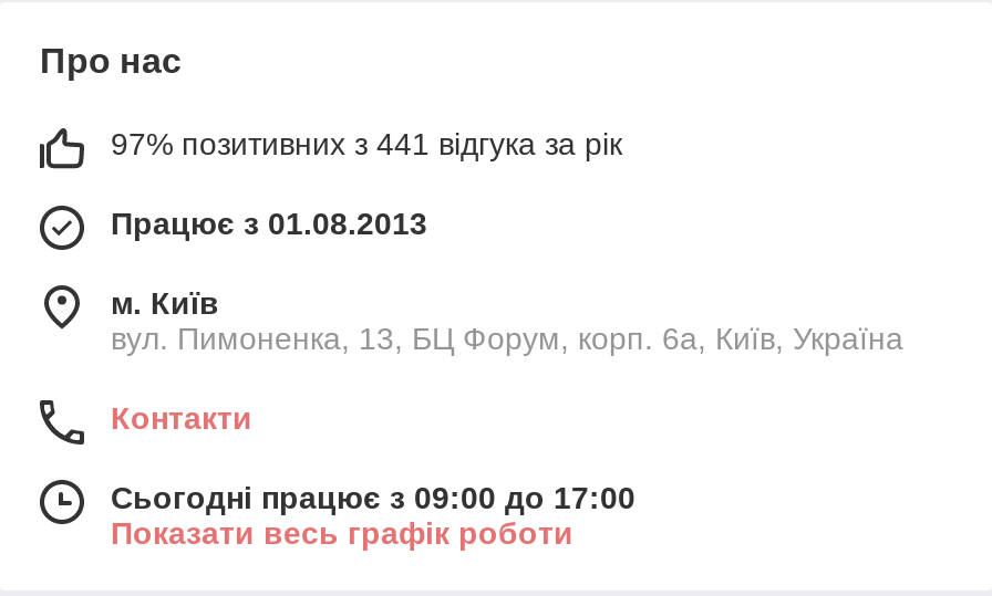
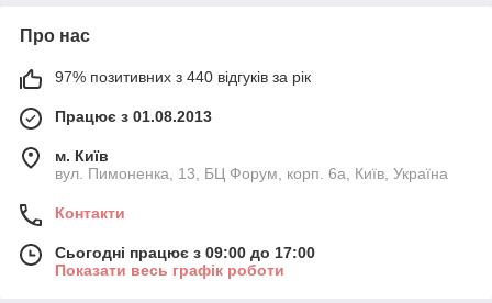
- 97% позитивних з 441 відгука за рік
+ 97% позитивних з 440 відгуків за рік
